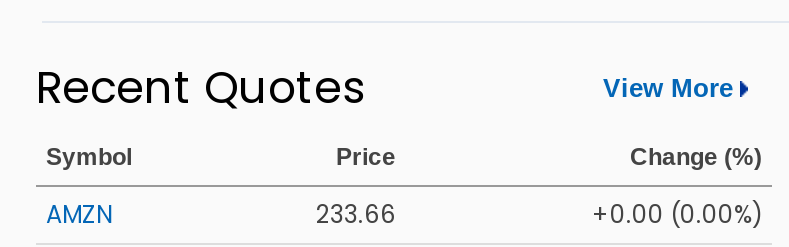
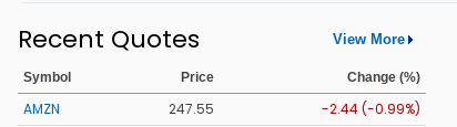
- 233.66
+ 247.55

- +0.00 (0.00%)
+ -2.44 (-0.99%)
